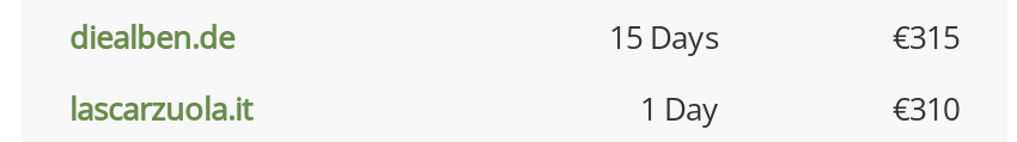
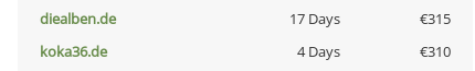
- 15 Days
+ 17 Days

- lascarzuola.it
- 1 Day
+ koka36.de
+ 4 Days
